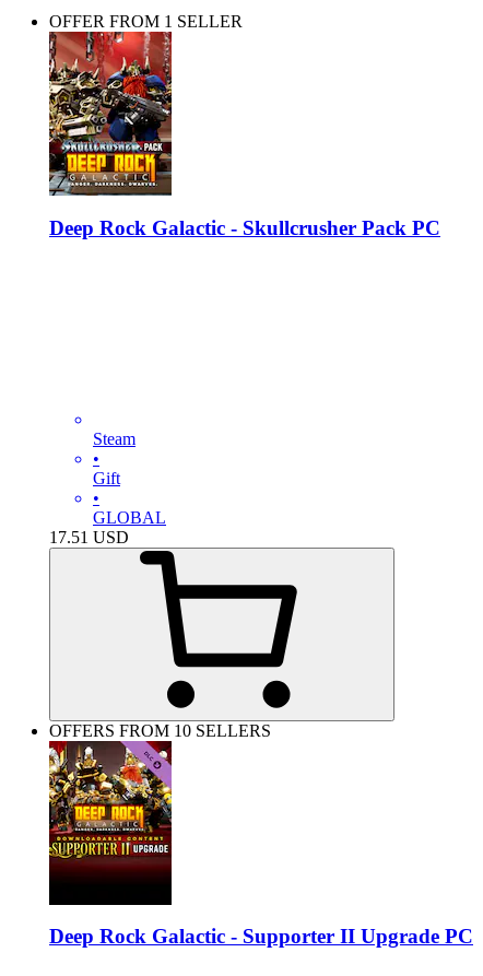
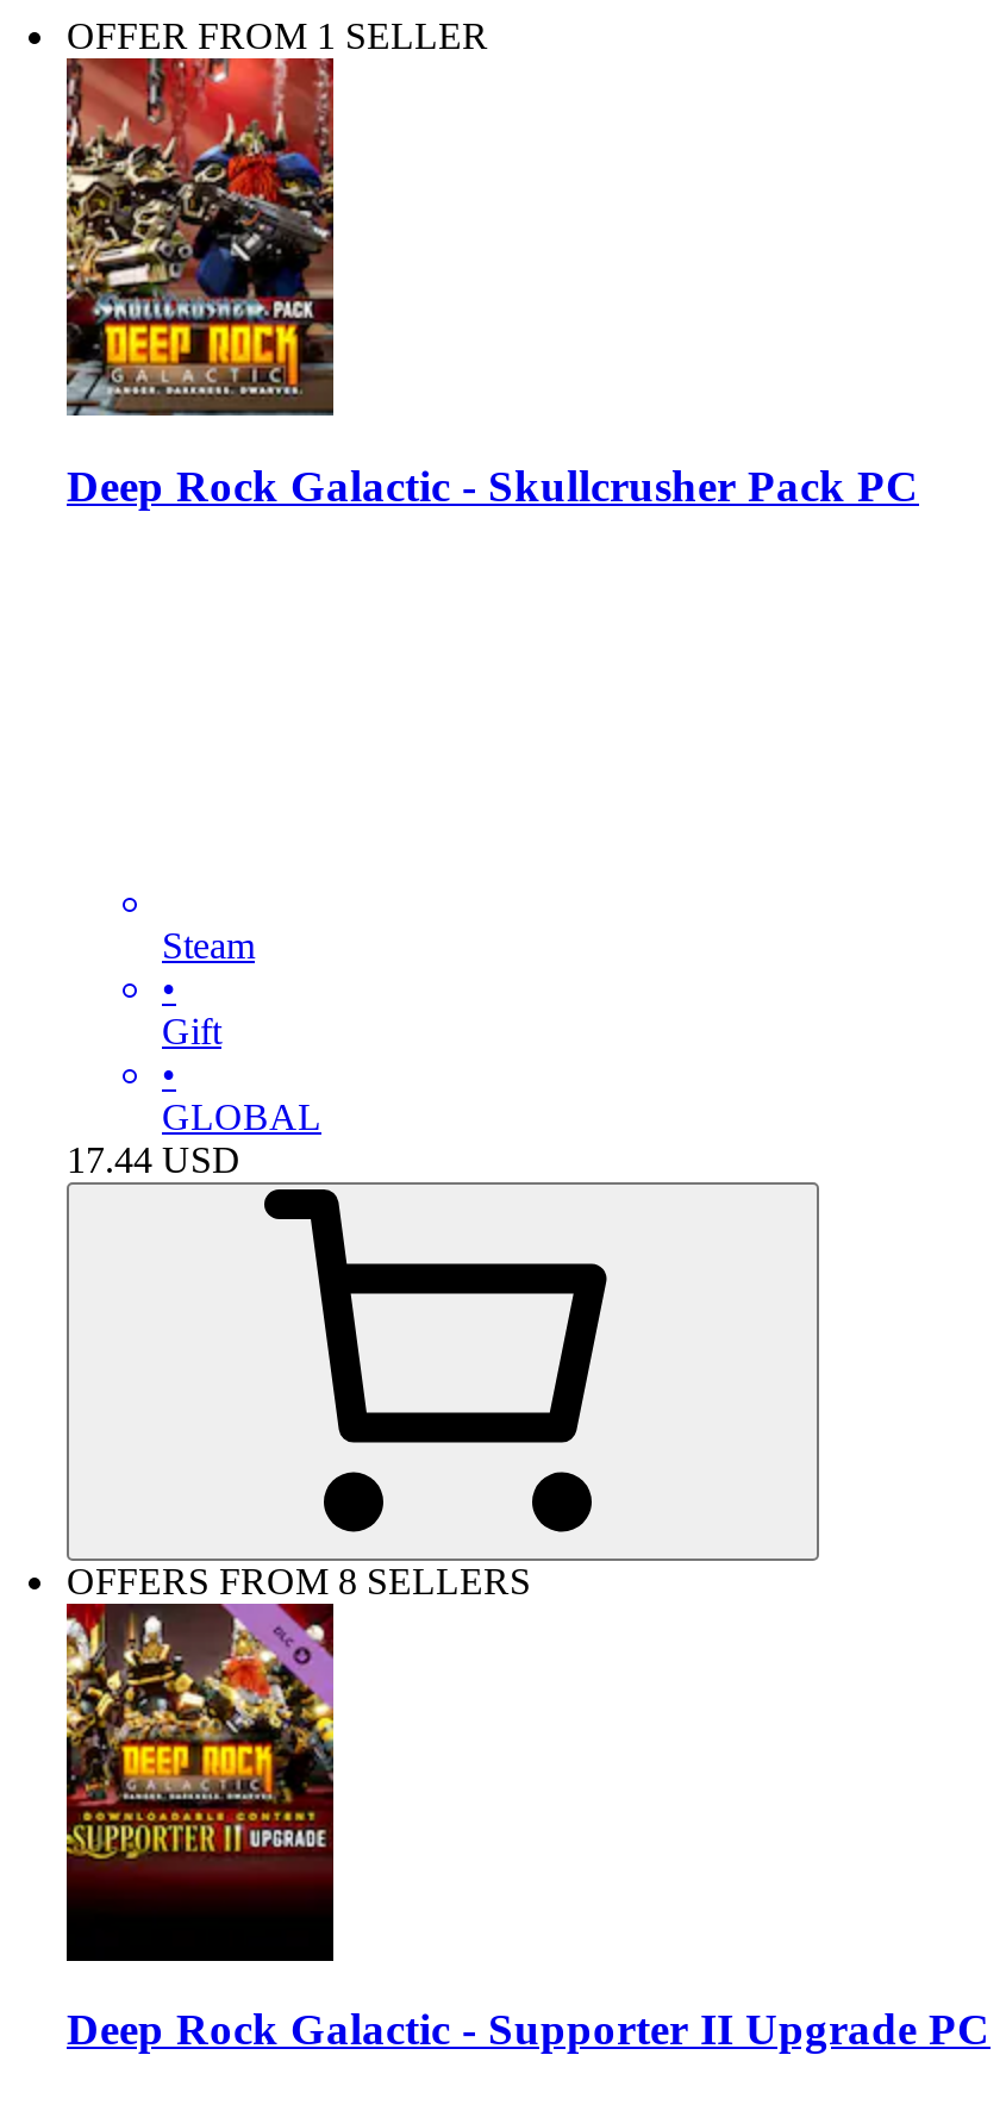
- 17.51 USD
+ 17.44 USD

- OFFERS FROM 10 SELLERS
+ OFFERS FROM 8 SELLERS
